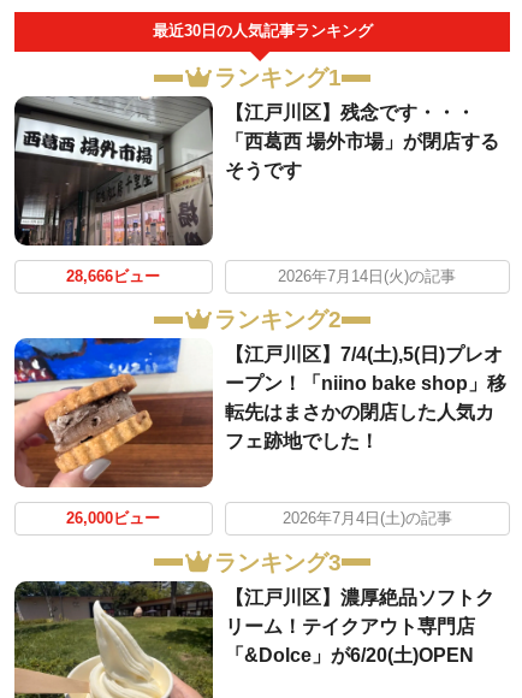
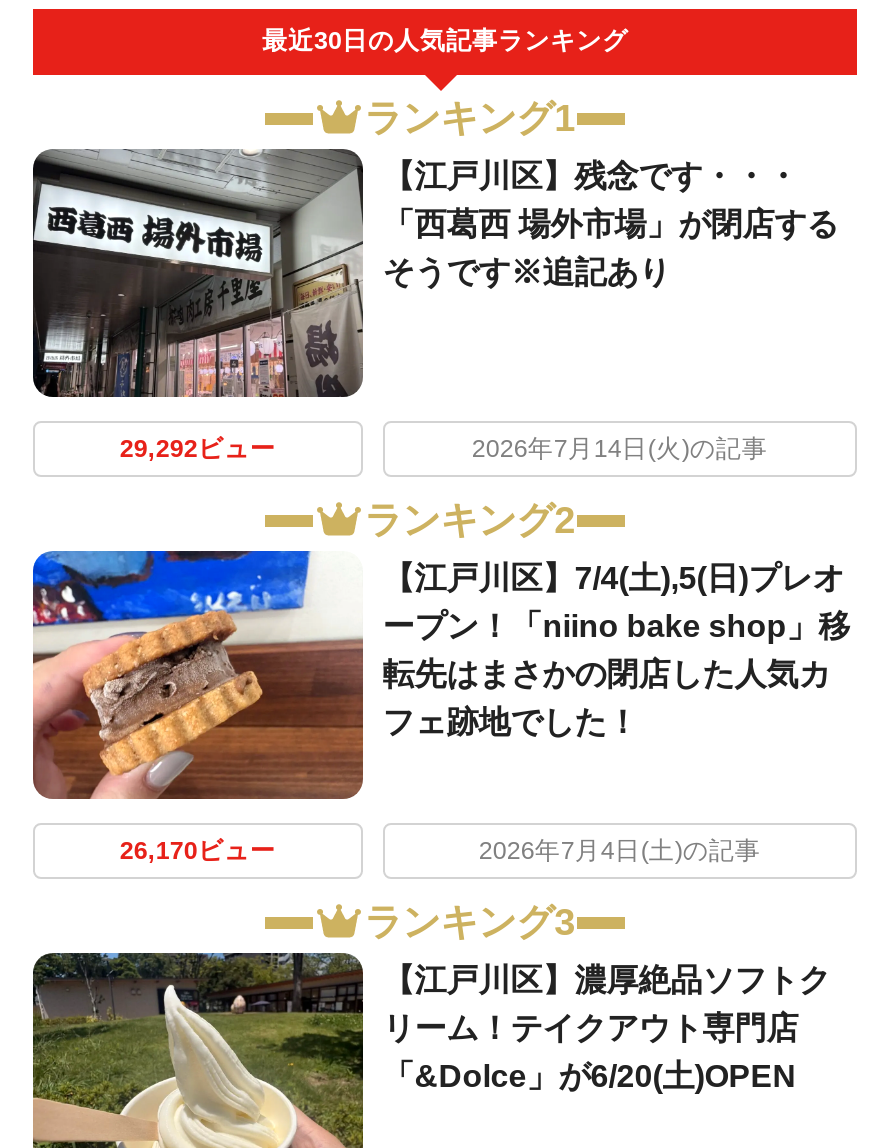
- そうです
+ そうです※追記あり

- 28,666ビュー
+ 29,292ビュー

- 26,000ビュー
+ 26,170ビュー
